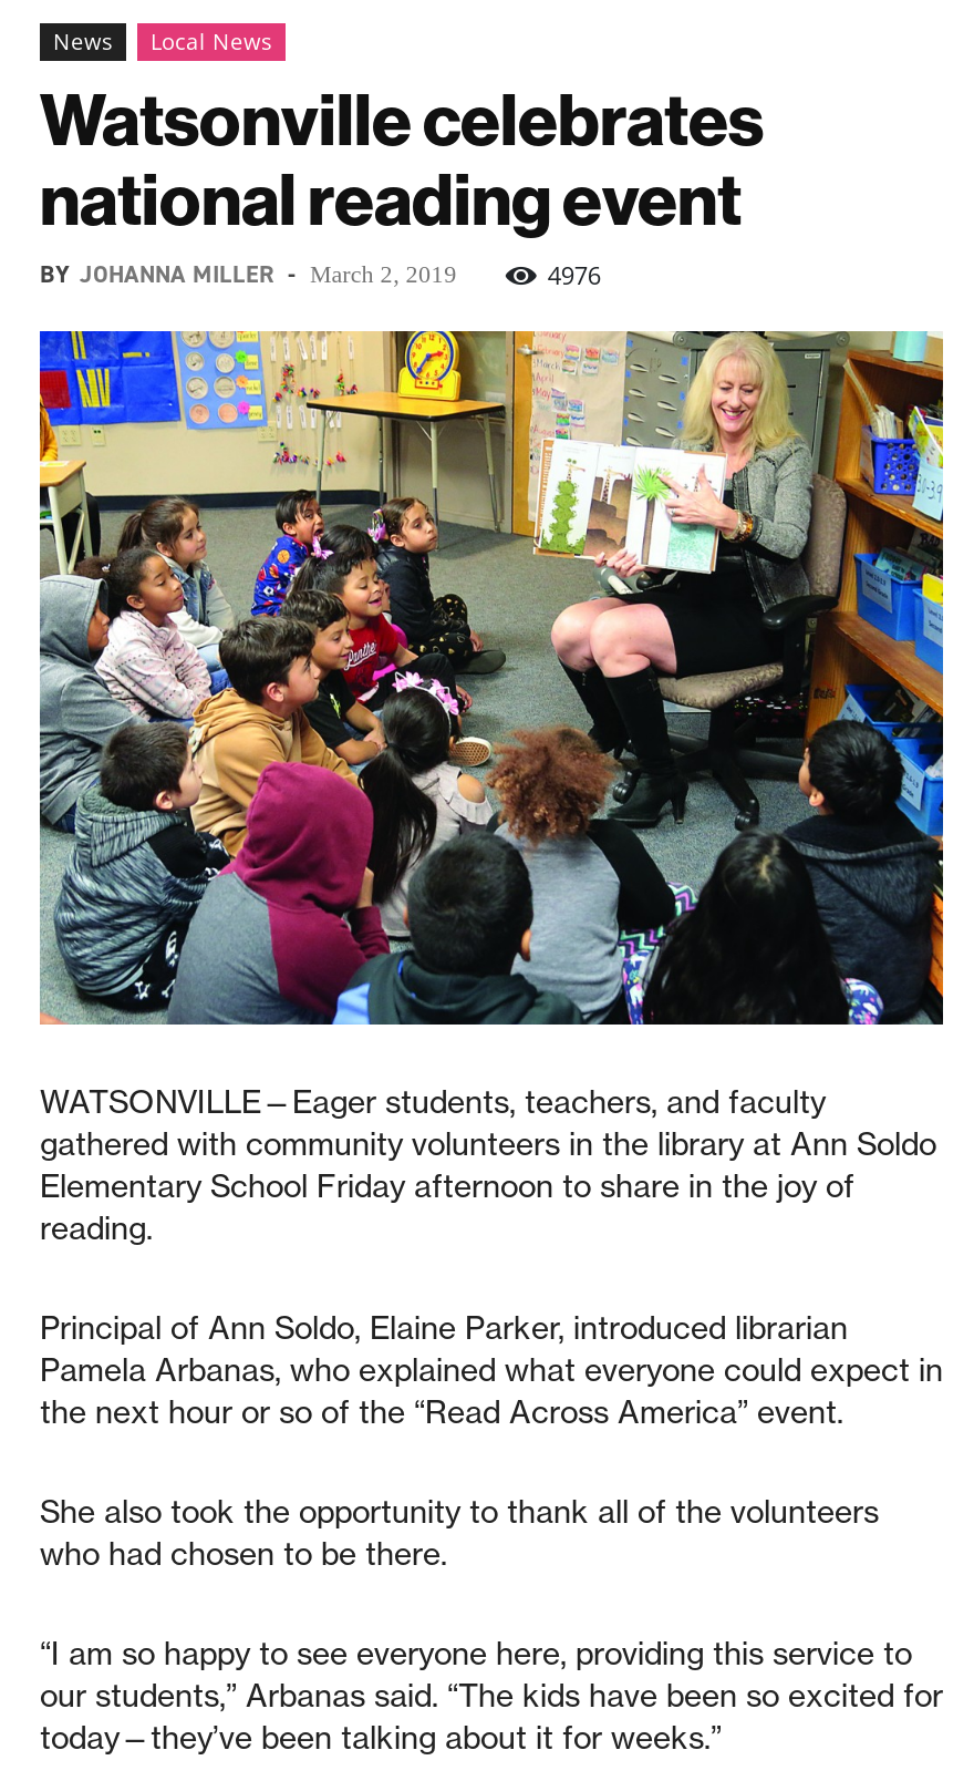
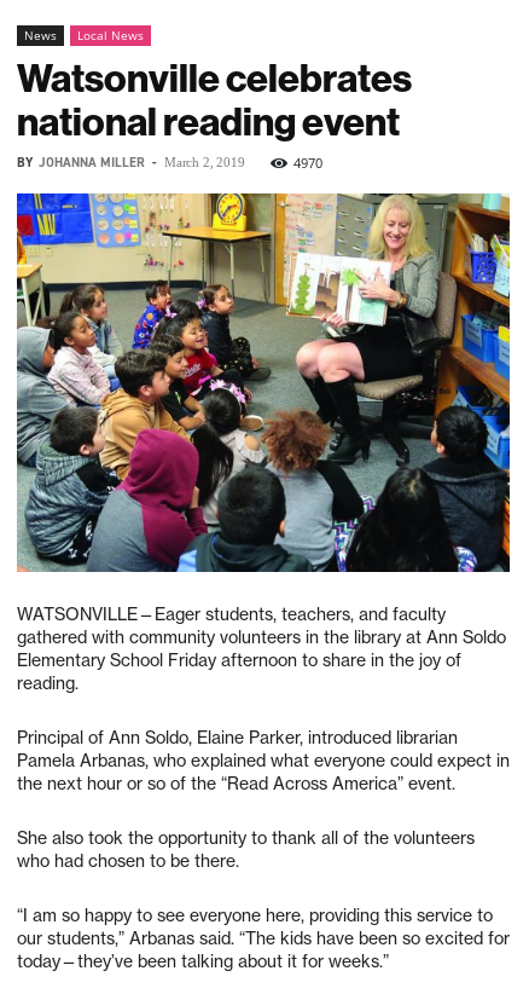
- 4976
+ 4970
